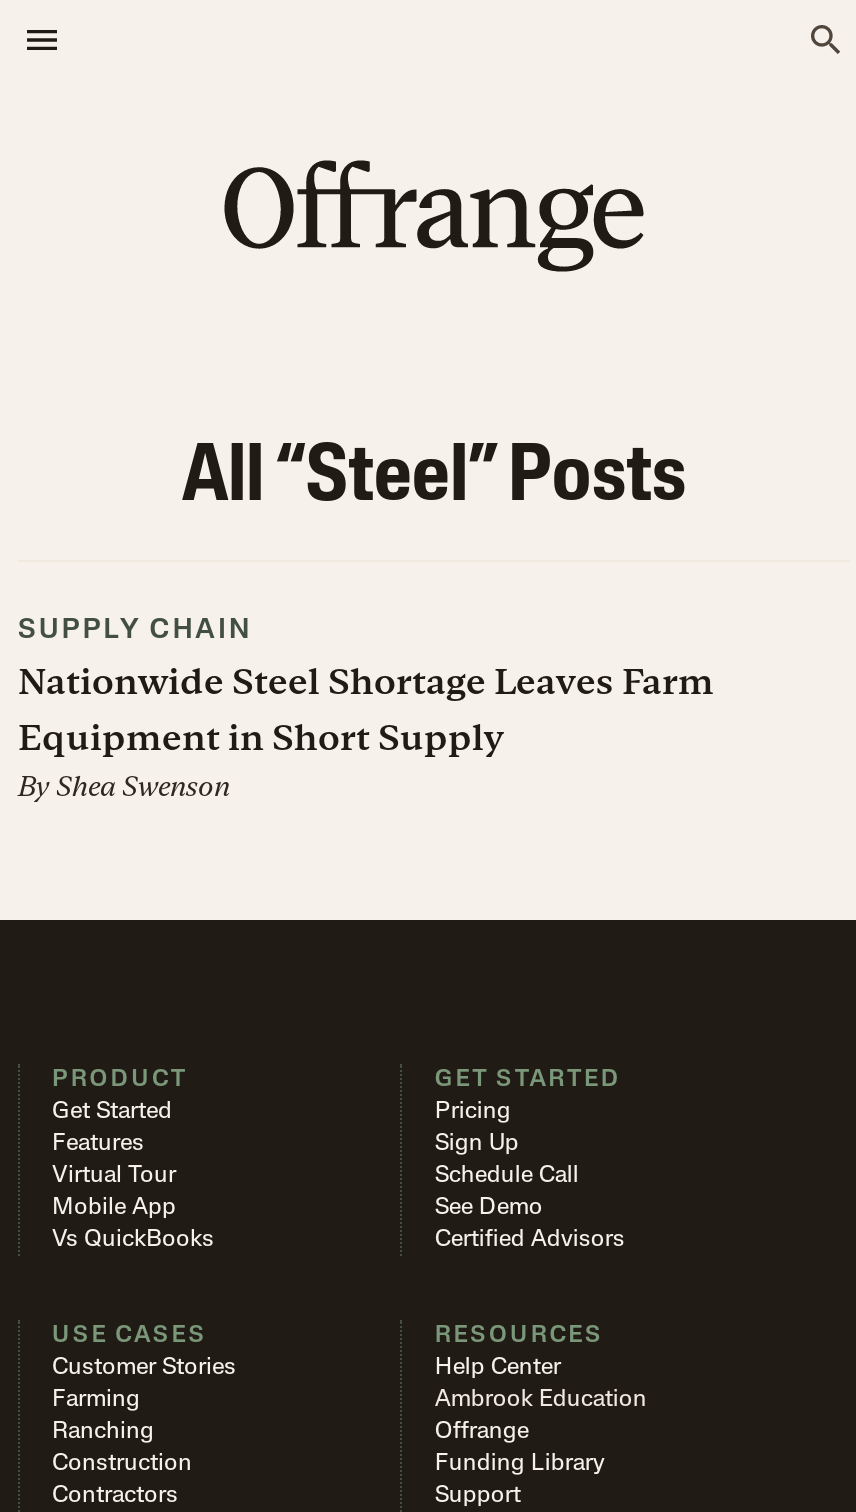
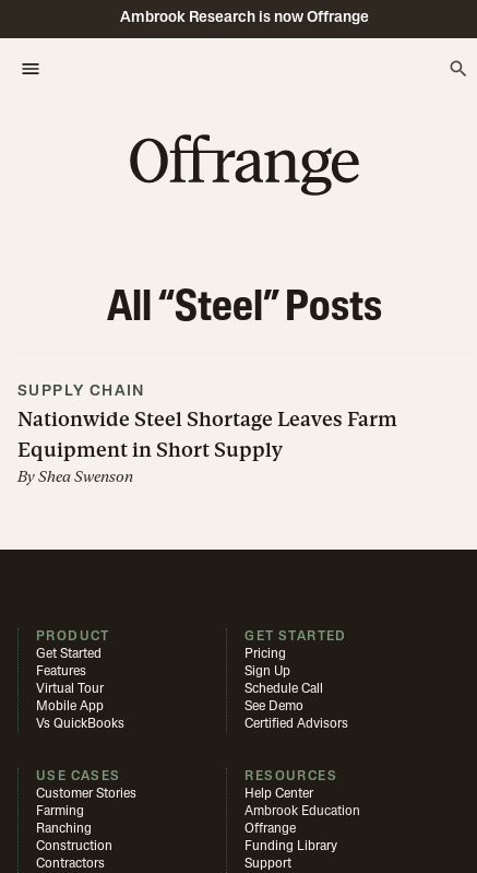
+ Ambrook Research is now Offrange
